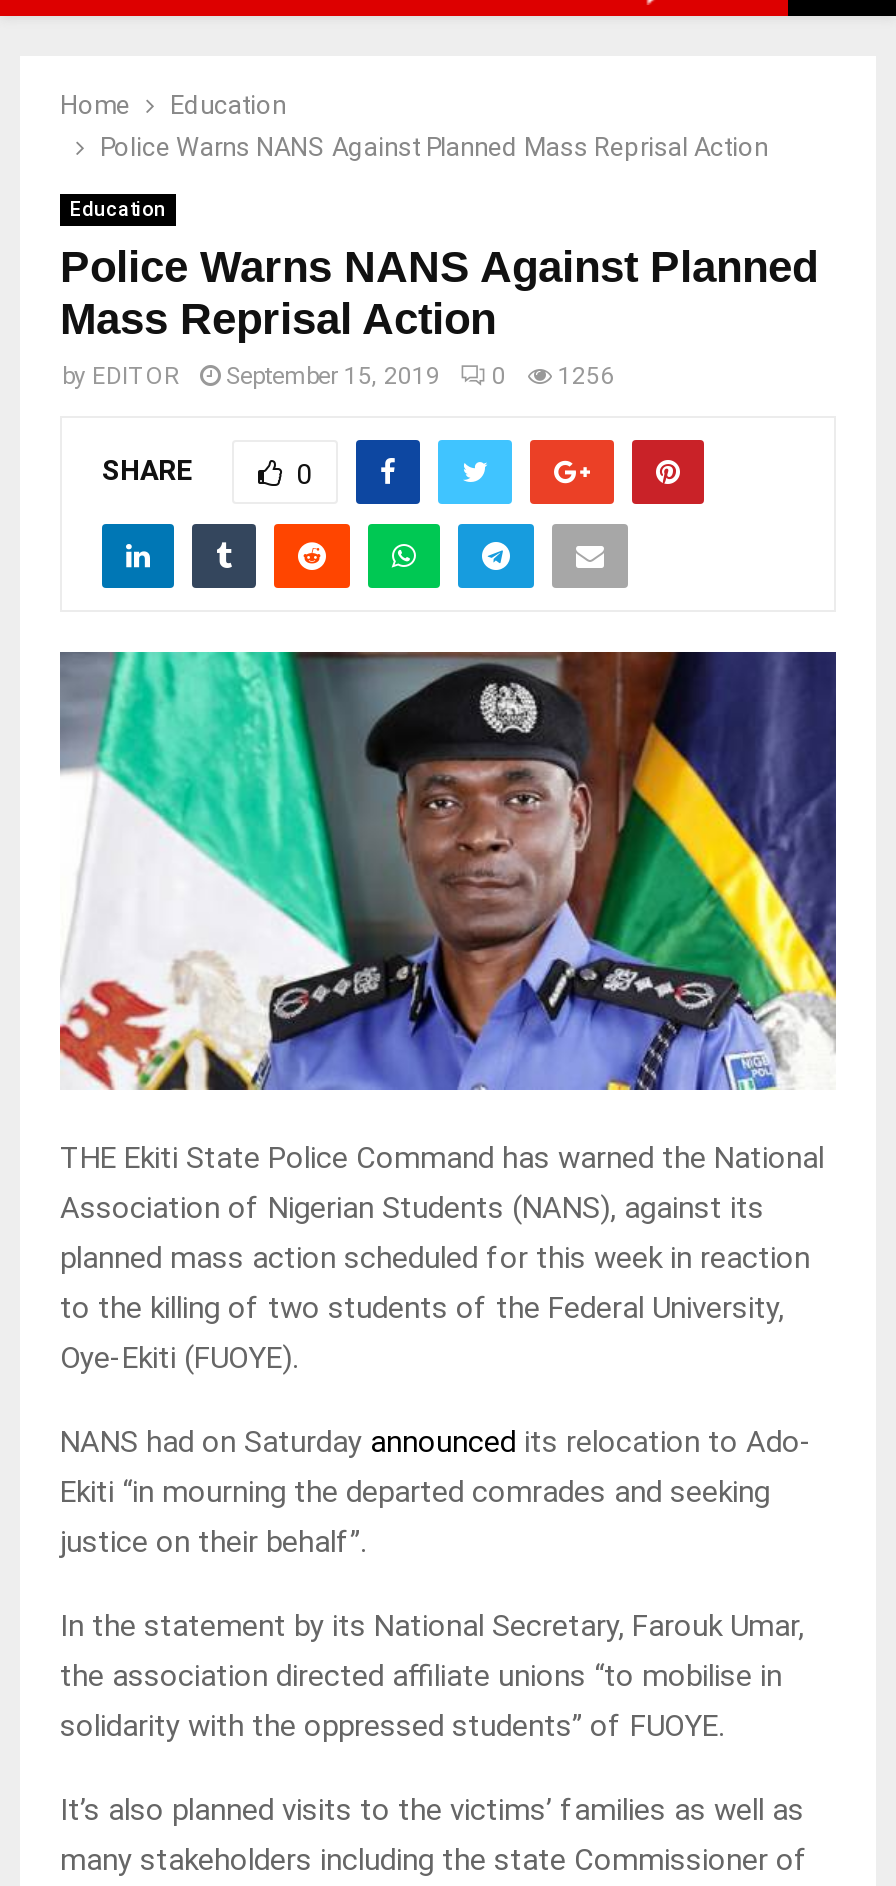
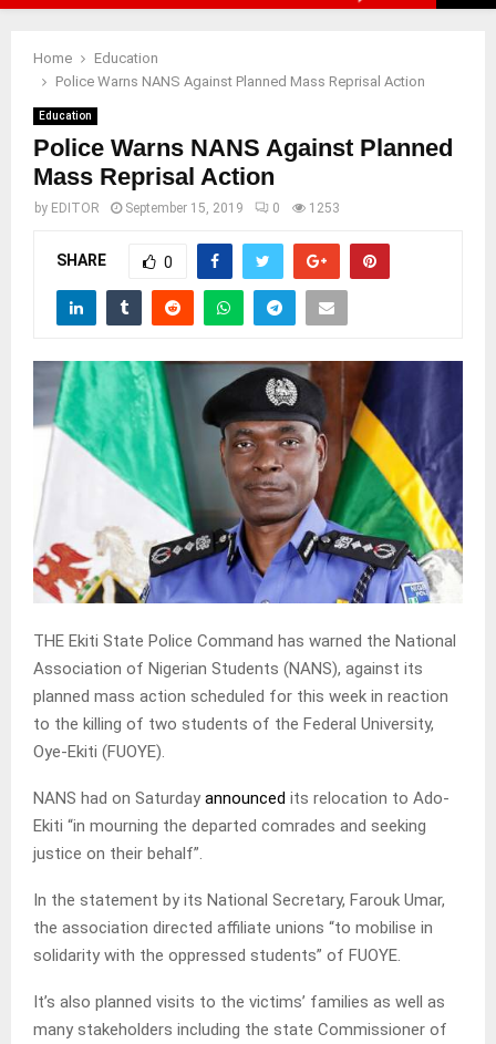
- by EDITOR September 15, 2019 0 1256
+ by EDITOR September 15, 2019 0 1253
